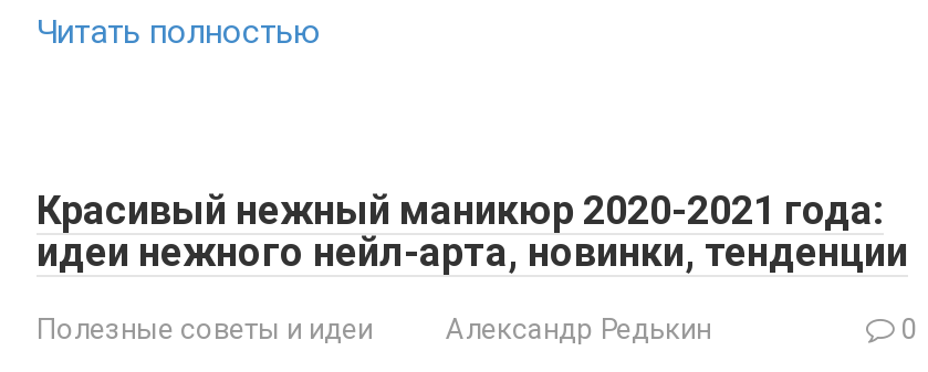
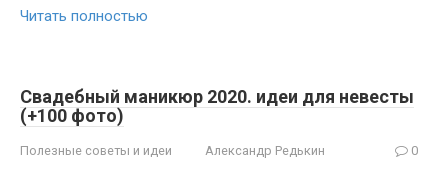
- Красивый нежный маникюр 2020-2021 года:
- идеи нежного нейл-арта, новинки, тенденции
+ Свадебный маникюр 2020. идеи для невесты
+ (+100 фото)
